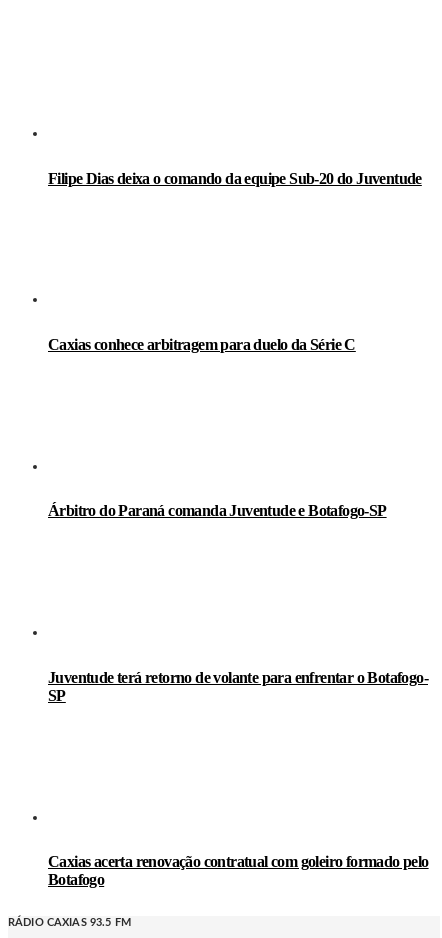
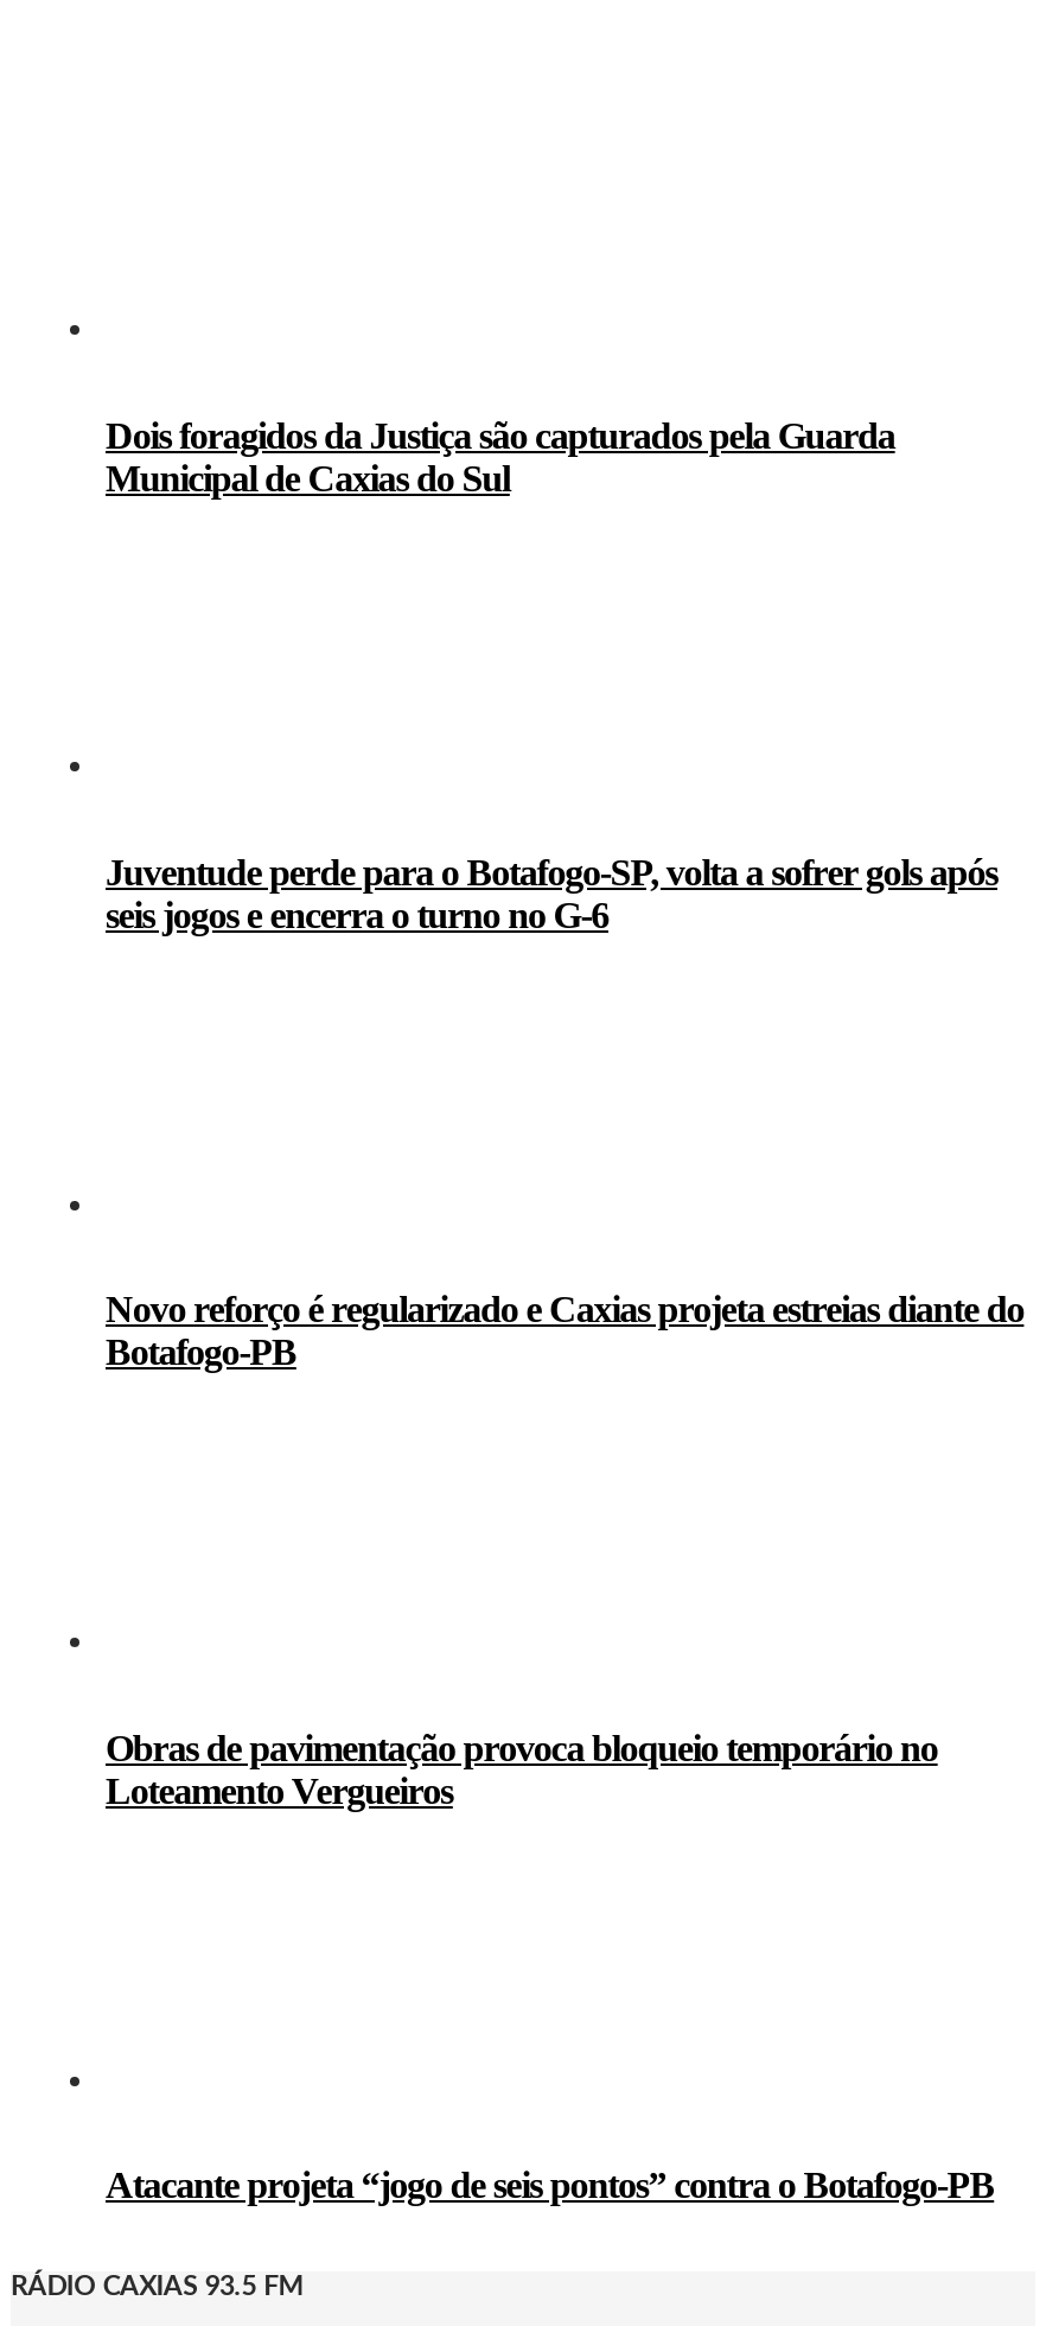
- Filipe Dias deixa o comando da equipe Sub-20 do Juventude
+ Dois foragidos da Justiça são capturados pela Guarda
+ Municipal de Caxias do Sul

- Caxias conhece arbitragem para duelo da Série C
+ Juventude perde para o Botafogo-SP, volta a sofrer gols após
+ seis jogos e encerra o turno no G-6

- Árbitro do Paraná comanda Juventude e Botafogo-SP
+ Novo reforço é regularizado e Caxias projeta estreias diante do
+ Botafogo-PB

- Juventude terá retorno de volante para enfrentar o Botafogo-
- SP
+ Obras de pavimentação provoca bloqueio temporário no
+ Loteamento Vergueiros

- Caxias acerta renovação contratual com goleiro formado pelo
- Botafogo
+ Atacante projeta “jogo de seis pontos” contra o Botafogo-PB
